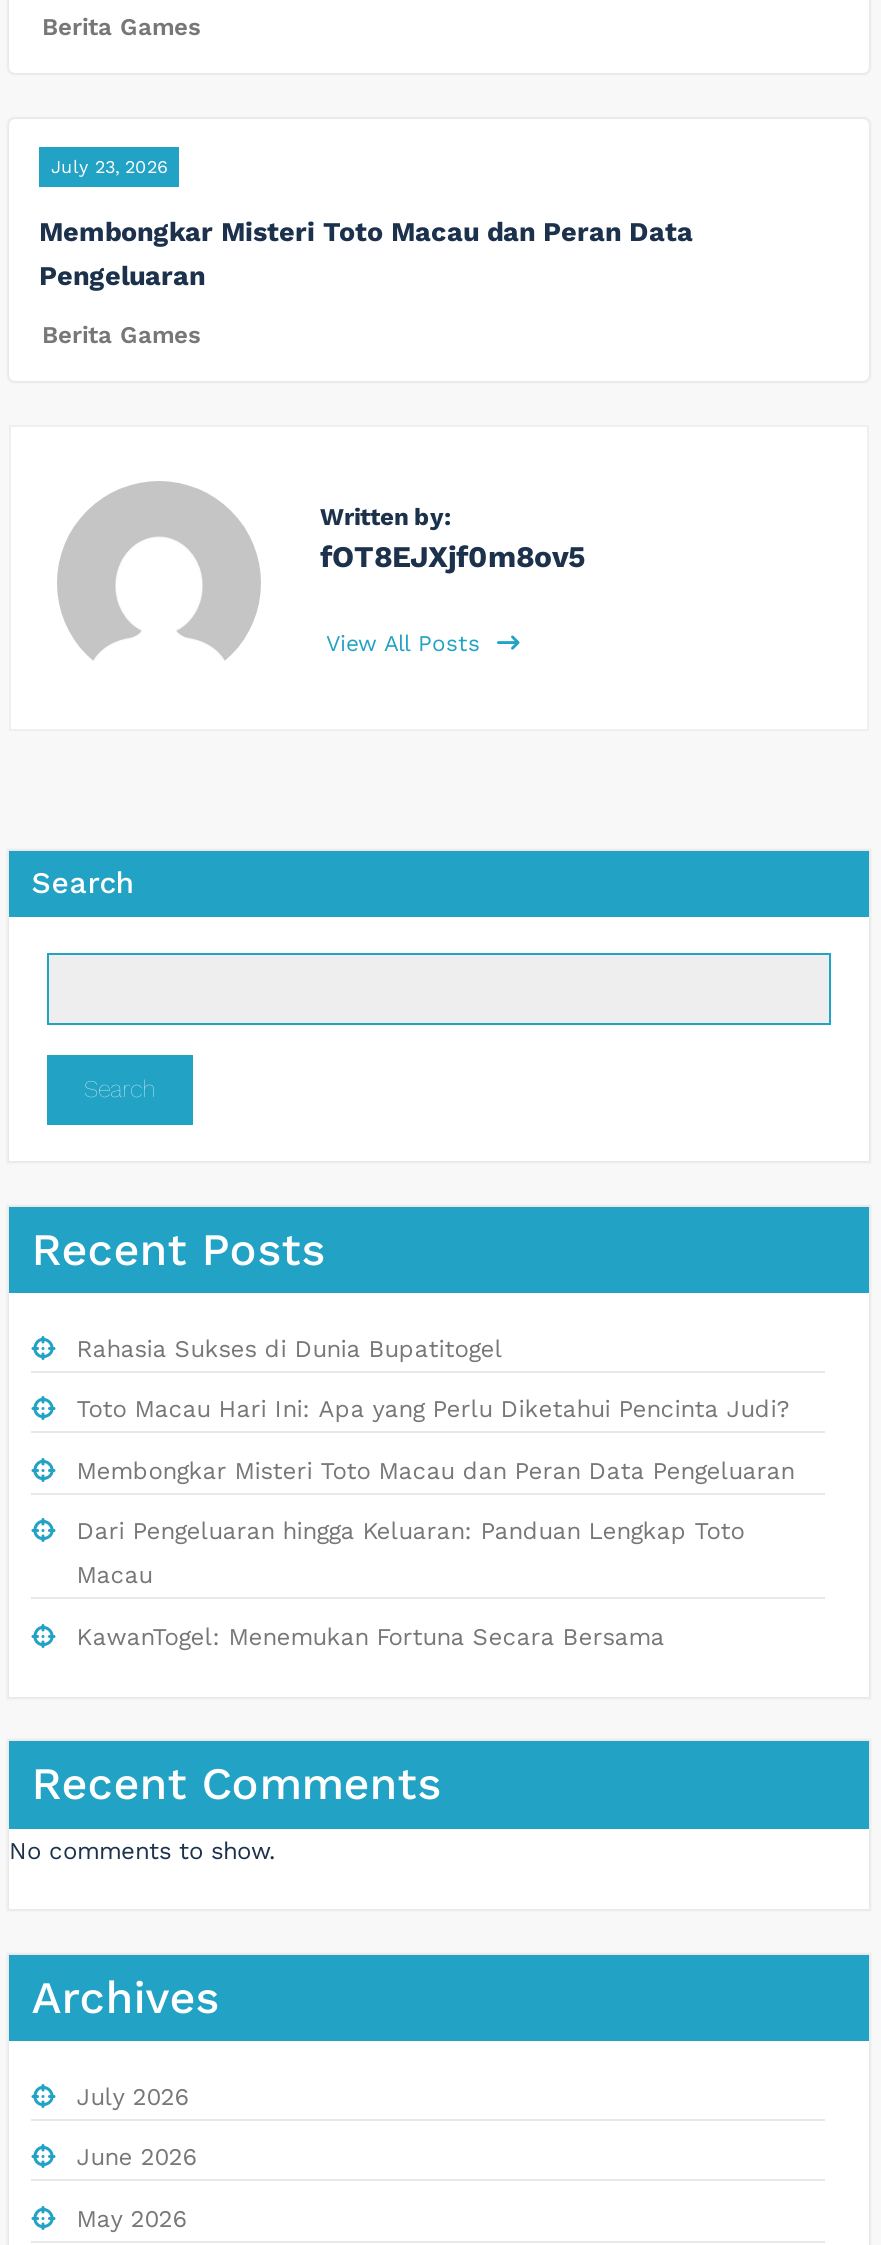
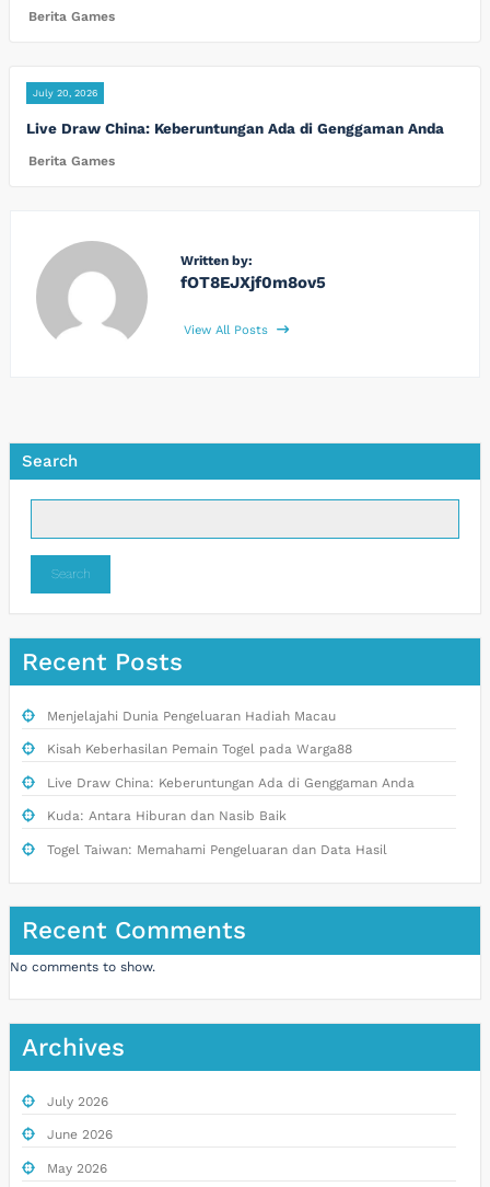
- July 23, 2026
+ July 20, 2026

- Membongkar Misteri Toto Macau dan Peran Data
- Pengeluaran
+ Live Draw China: Keberuntungan Ada di Genggaman Anda

- Rahasia Sukses di Dunia Bupatitogel
- Toto Macau Hari Ini: Apa yang Perlu Diketahui Pencinta Judi?
- Membongkar Misteri Toto Macau dan Peran Data Pengeluaran
- Dari Pengeluaran hingga Keluaran: Panduan Lengkap Toto
- Macau
- KawanTogel: Menemukan Fortuna Secara Bersama
+ Menjelajahi Dunia Pengeluaran Hadiah Macau
+ Kisah Keberhasilan Pemain Togel pada Warga88
+ Live Draw China: Keberuntungan Ada di Genggaman Anda
+ Kuda: Antara Hiburan dan Nasib Baik
+ Togel Taiwan: Memahami Pengeluaran dan Data Hasil
